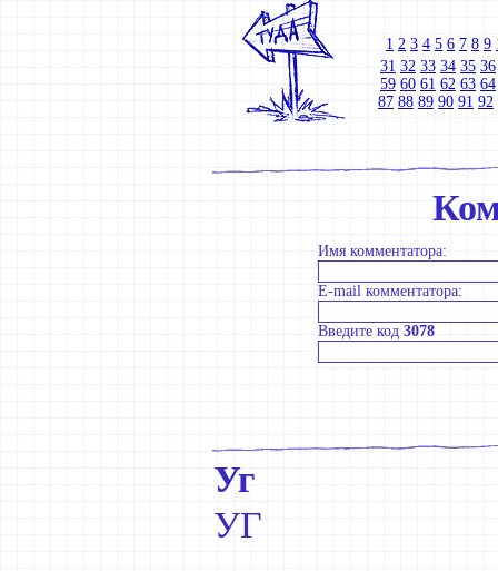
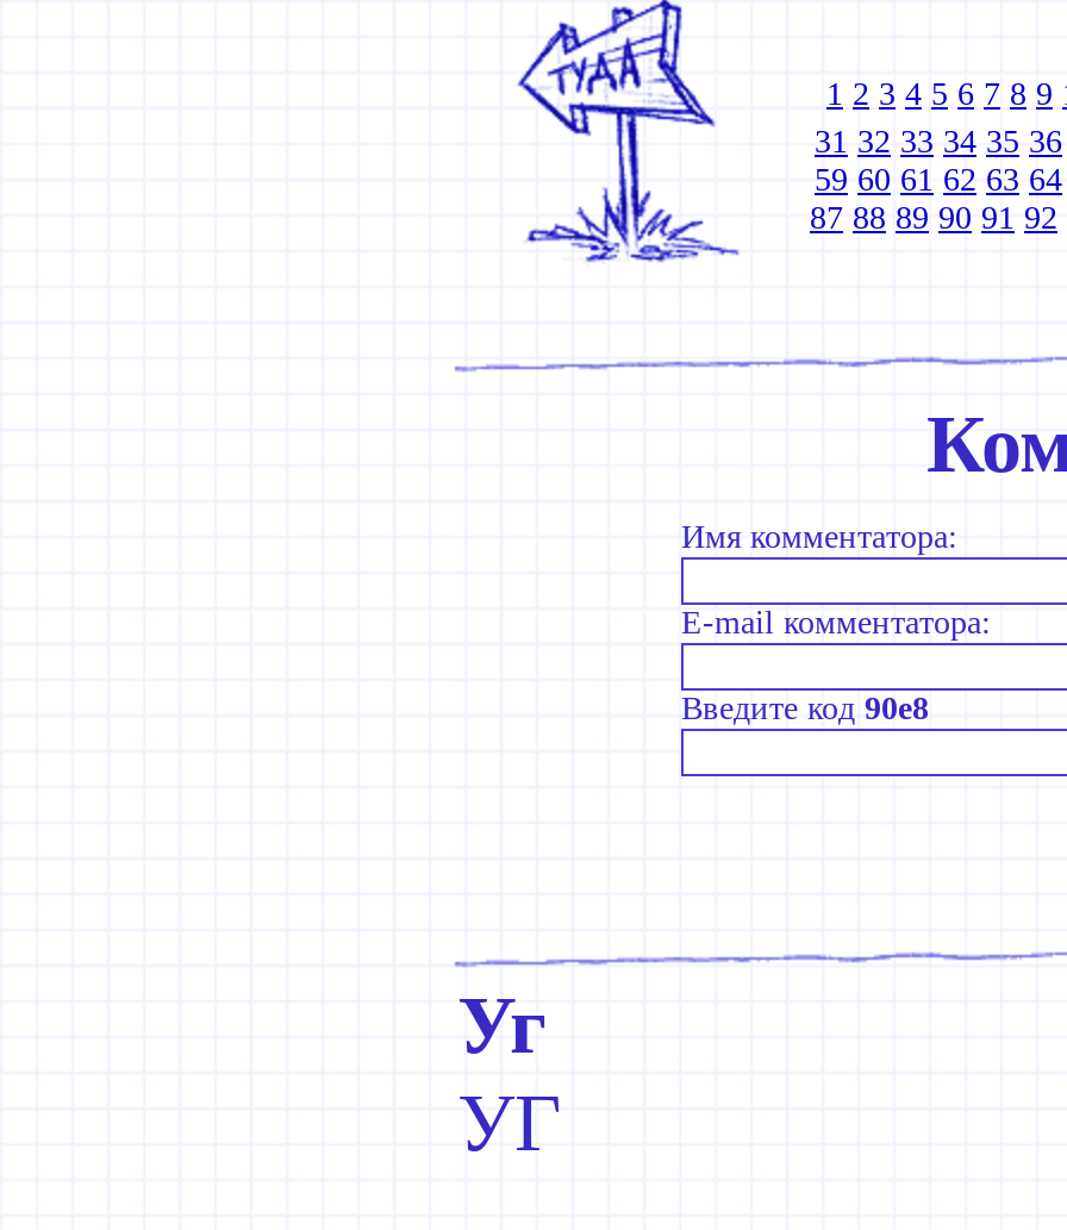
- Введите код3078
+ Введите код90e8
